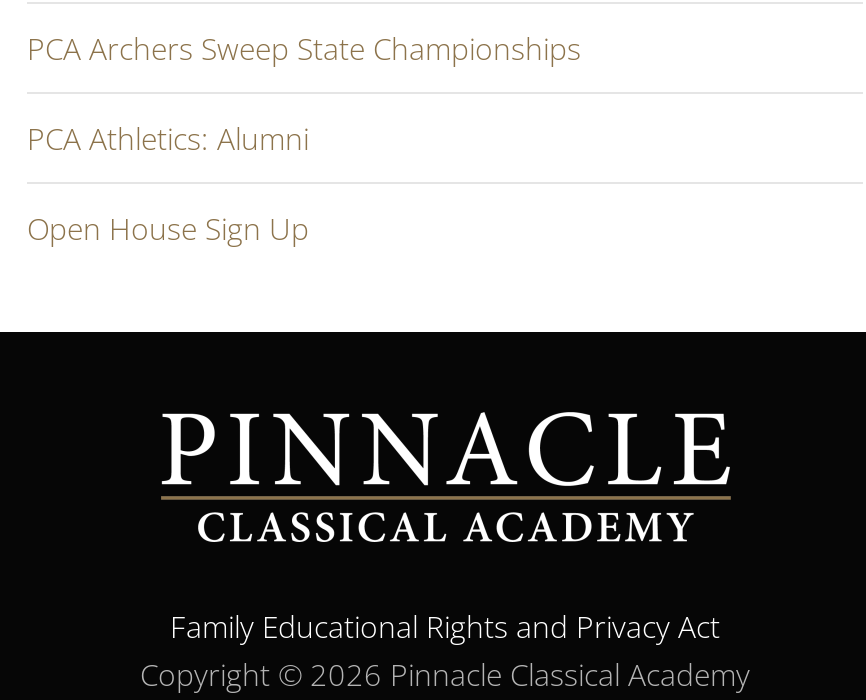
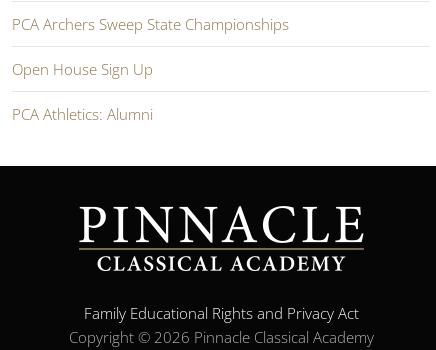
moved down: PCA Athletics: Alumni

moved up: Open House Sign Up
